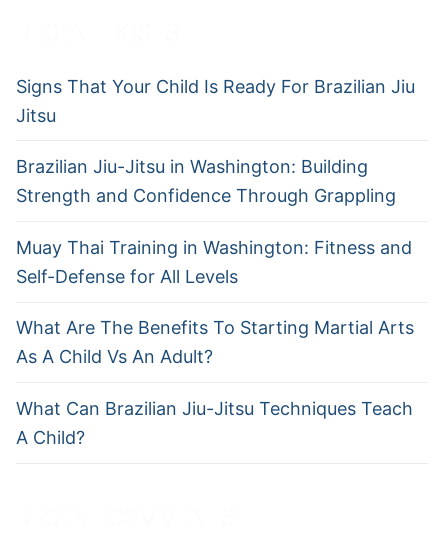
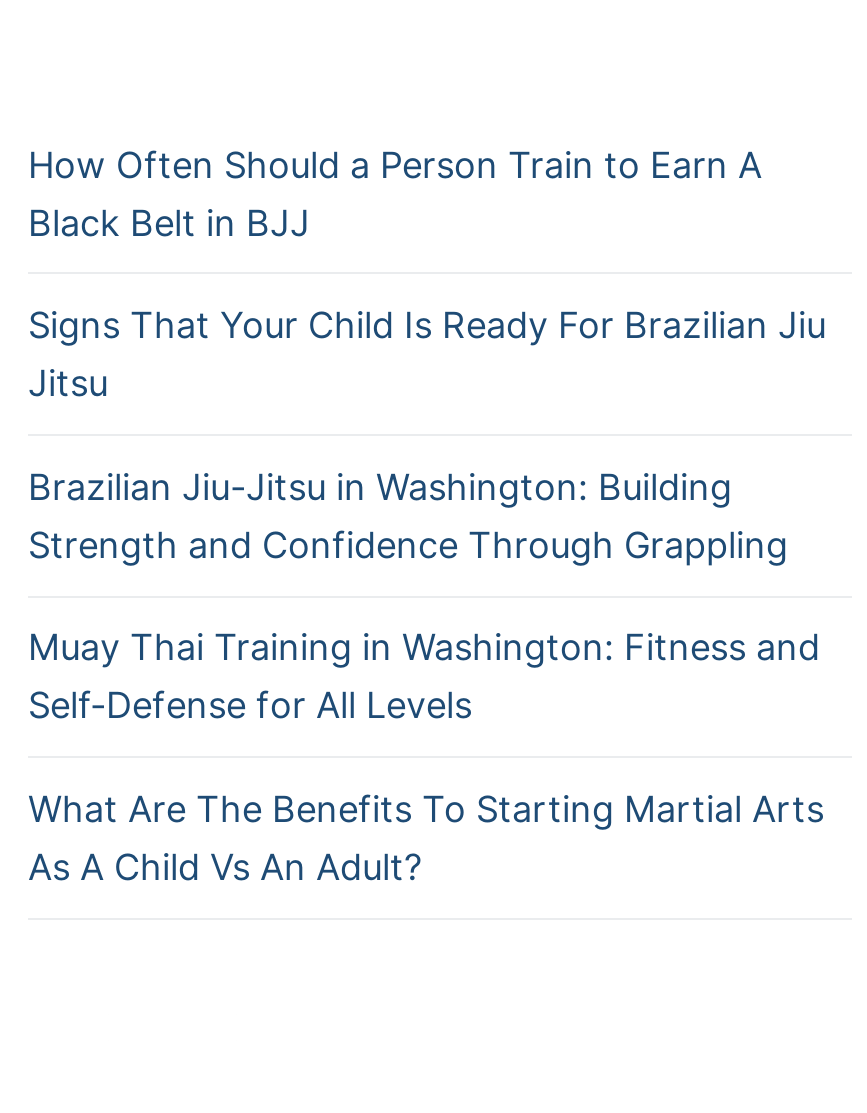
+ How Often Should a Person Train to Earn A
+ Black Belt in BJJ

moved down: Signs That Your Child Is Ready For Brazilian Jiu | Jitsu | Brazilian Jiu-Jitsu in Washington: Building | Strength and Confidence Through Grappling | Muay Thai Training in Washington: Fitness and | Self-Defense for All Levels | What Are The Benefits To Starting Martial Arts | As A Child Vs An Adult?

- What Can Brazilian Jiu-Jitsu Techniques Teach
- A Child?
